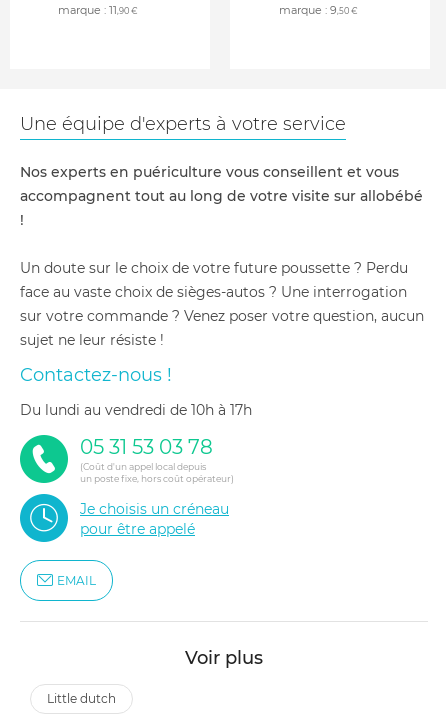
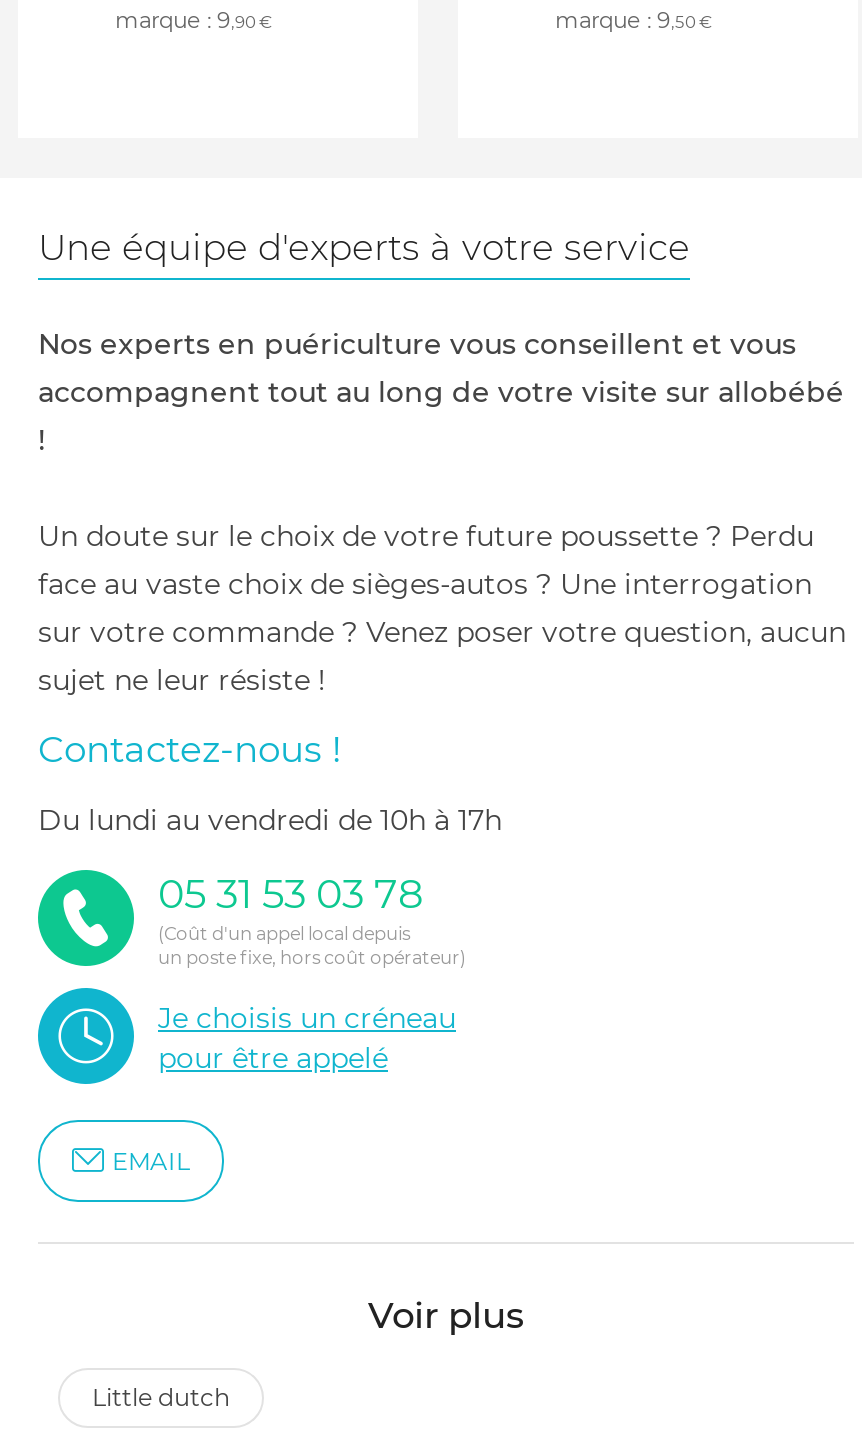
- marque : 11,90 €
+ marque : 9,90 €
